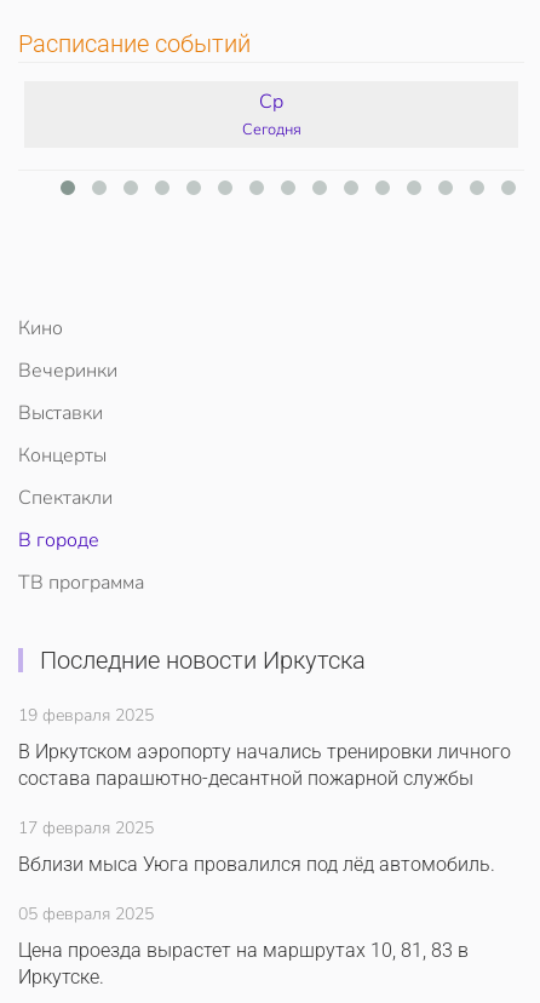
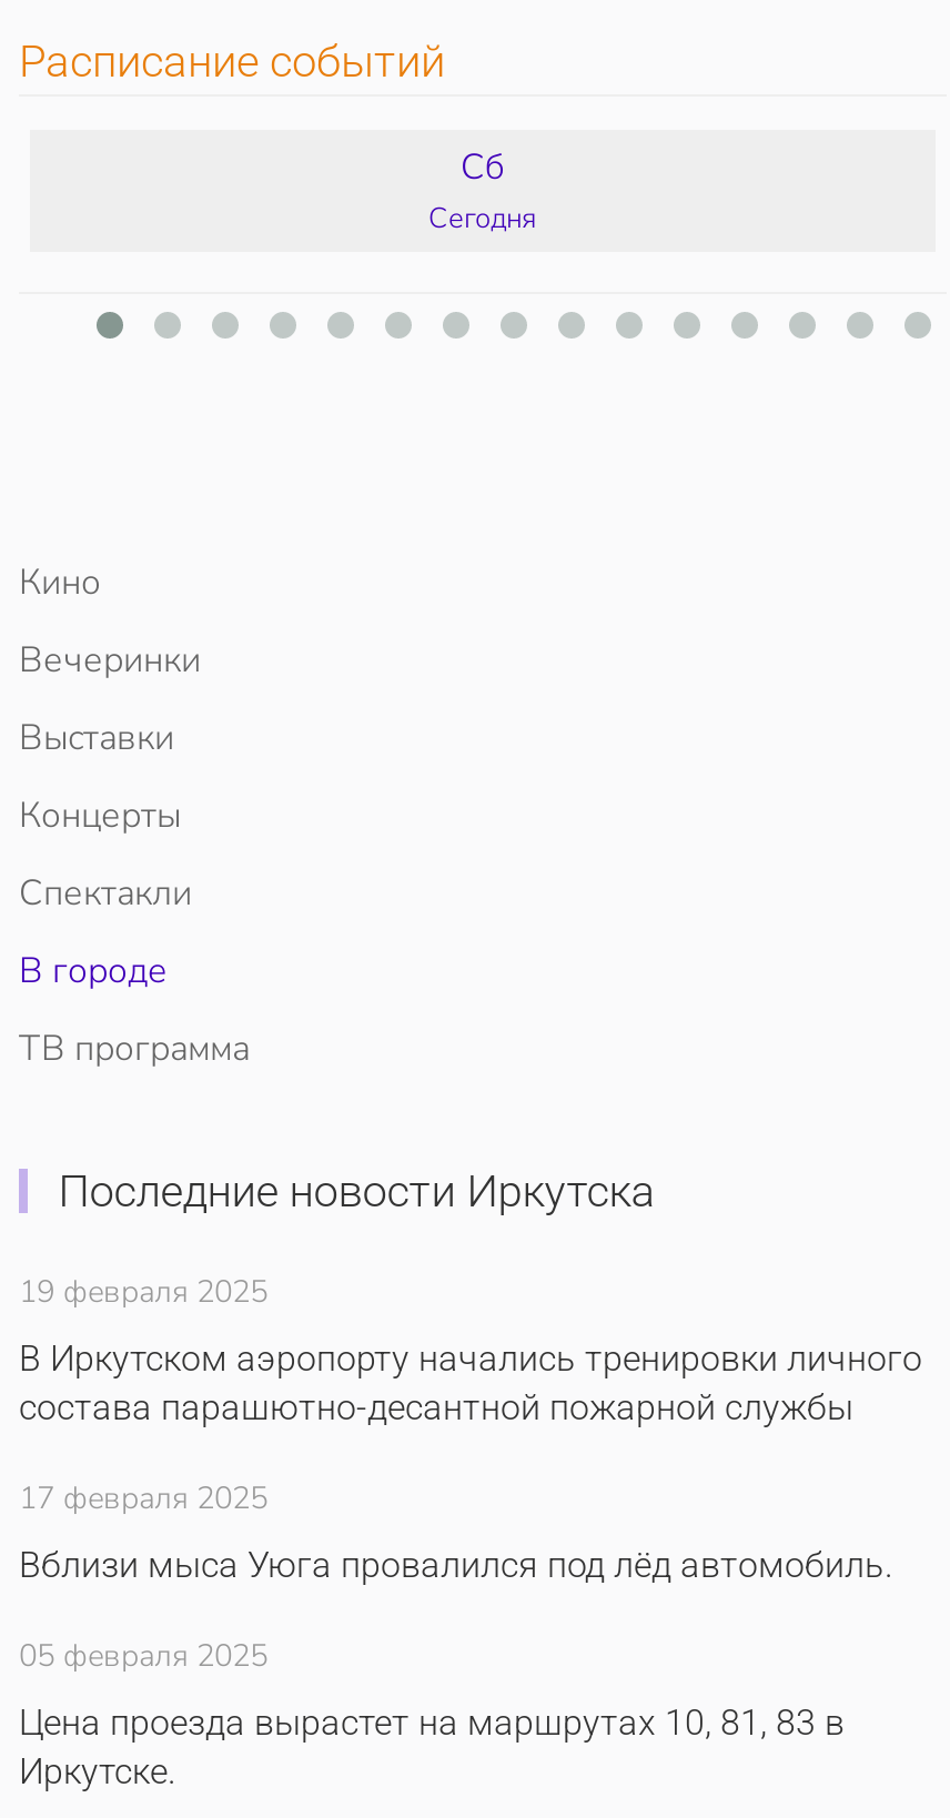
- Ср
+ Сб
